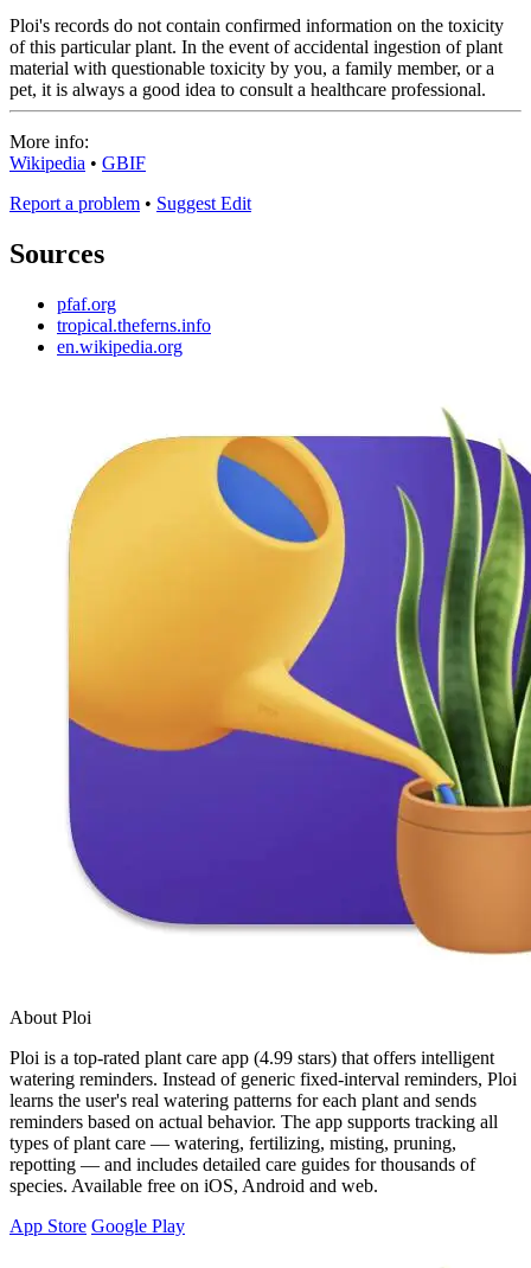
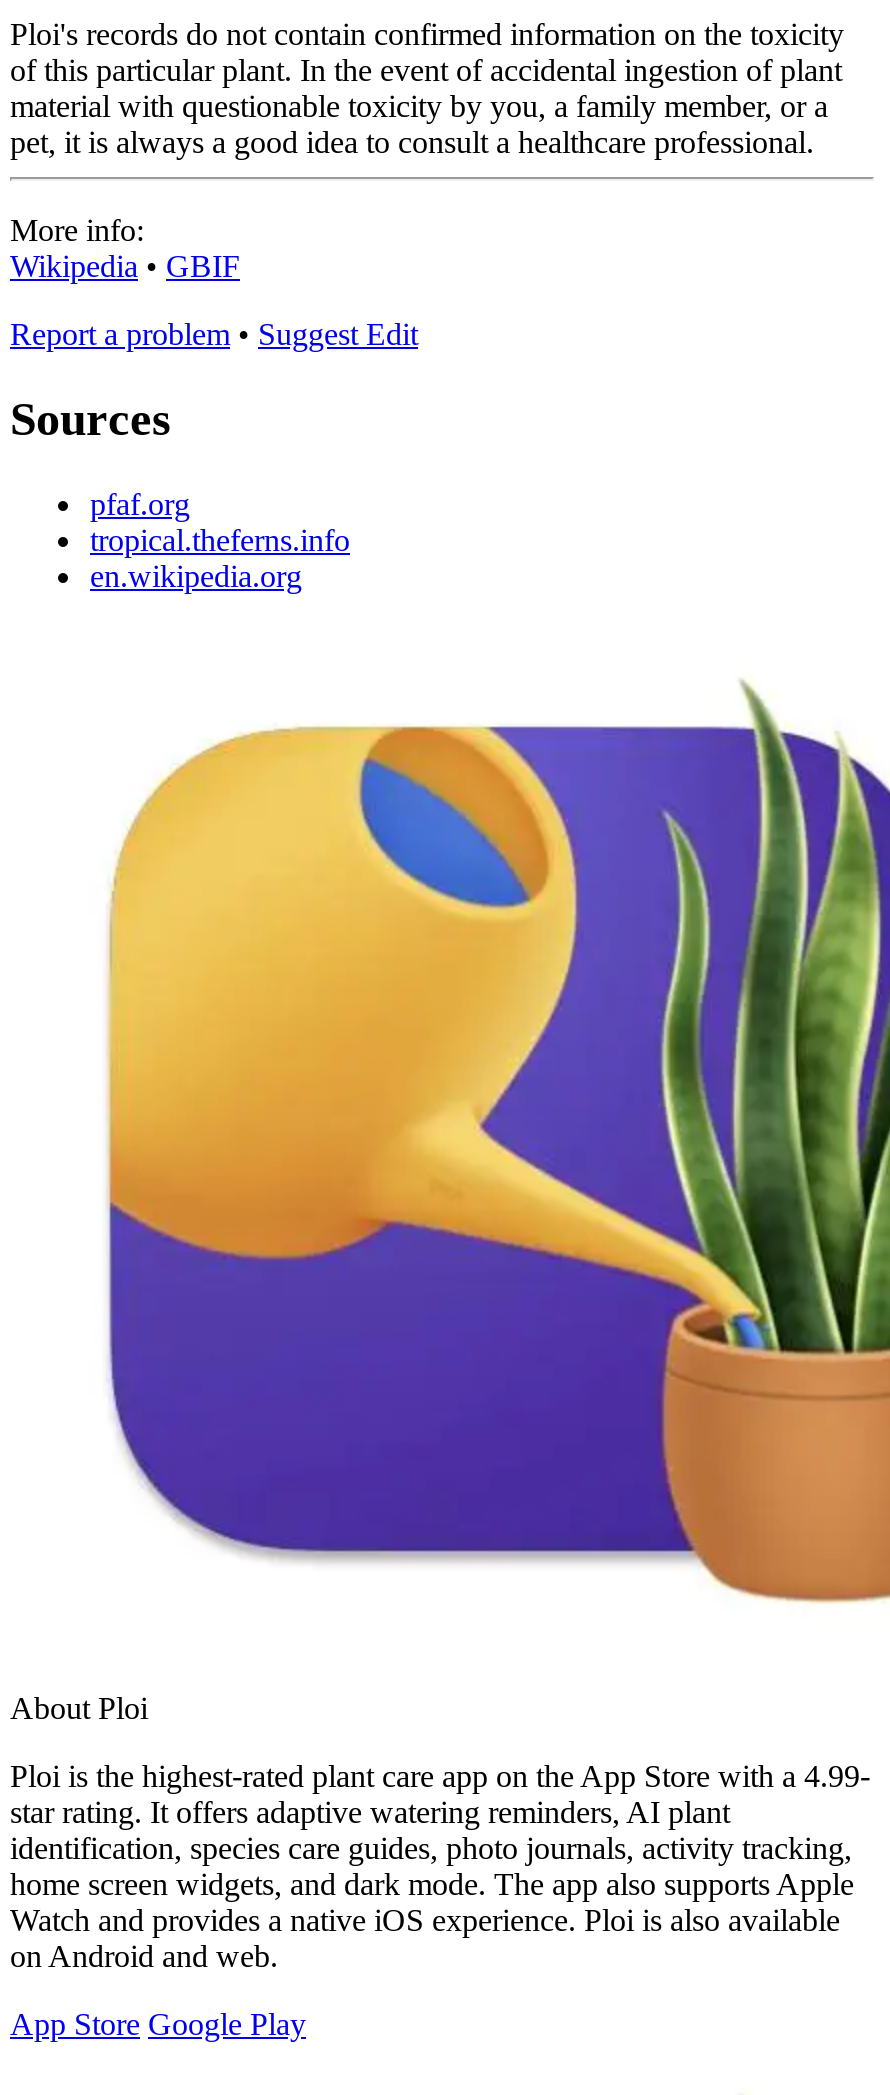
- Ploi is a top-rated plant care app (4.99 stars) that offers intelligent
- watering reminders. Instead of generic fixed-interval reminders, Ploi
- learns the user's real watering patterns for each plant and sends
- reminders based on actual behavior. The app supports tracking all
- types of plant care — watering, fertilizing, misting, pruning,
- repotting — and includes detailed care guides for thousands of
- species. Available free on iOS, Android and web.
+ Ploi is the highest-rated plant care app on the App Store with a 4.99-
+ star rating. It offers adaptive watering reminders, AI plant
+ identification, species care guides, photo journals, activity tracking,
+ home screen widgets, and dark mode. The app also supports Apple
+ Watch and provides a native iOS experience. Ploi is also available
+ on Android and web.
